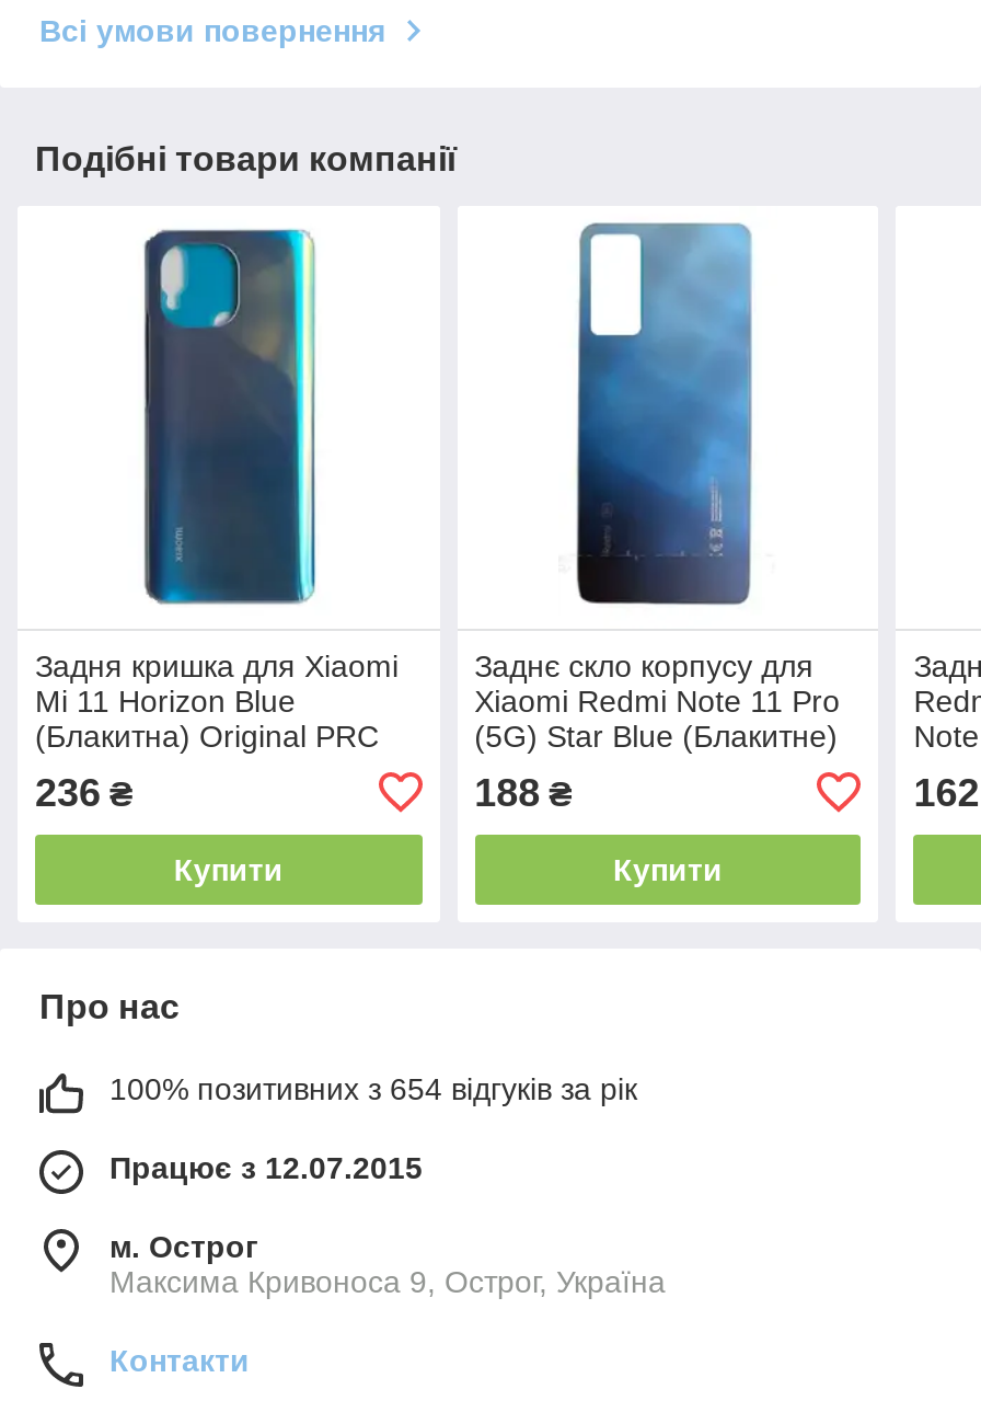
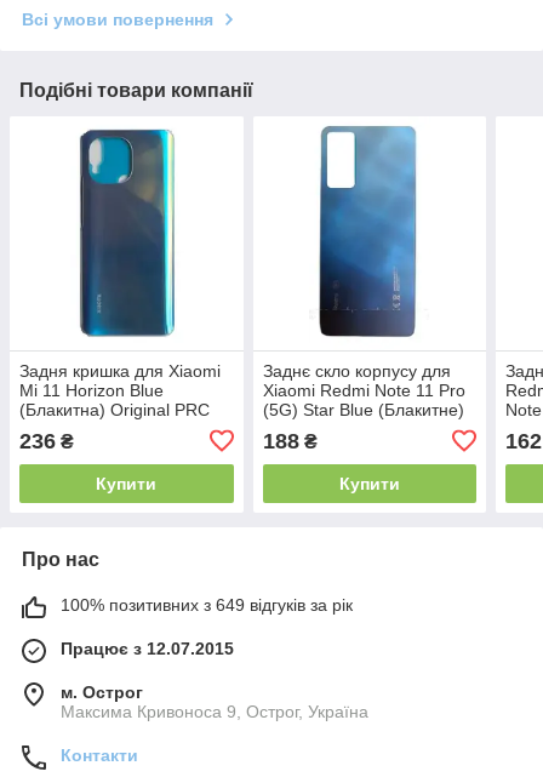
- 100% позитивних з 654 відгуків за рік
+ 100% позитивних з 649 відгуків за рік
